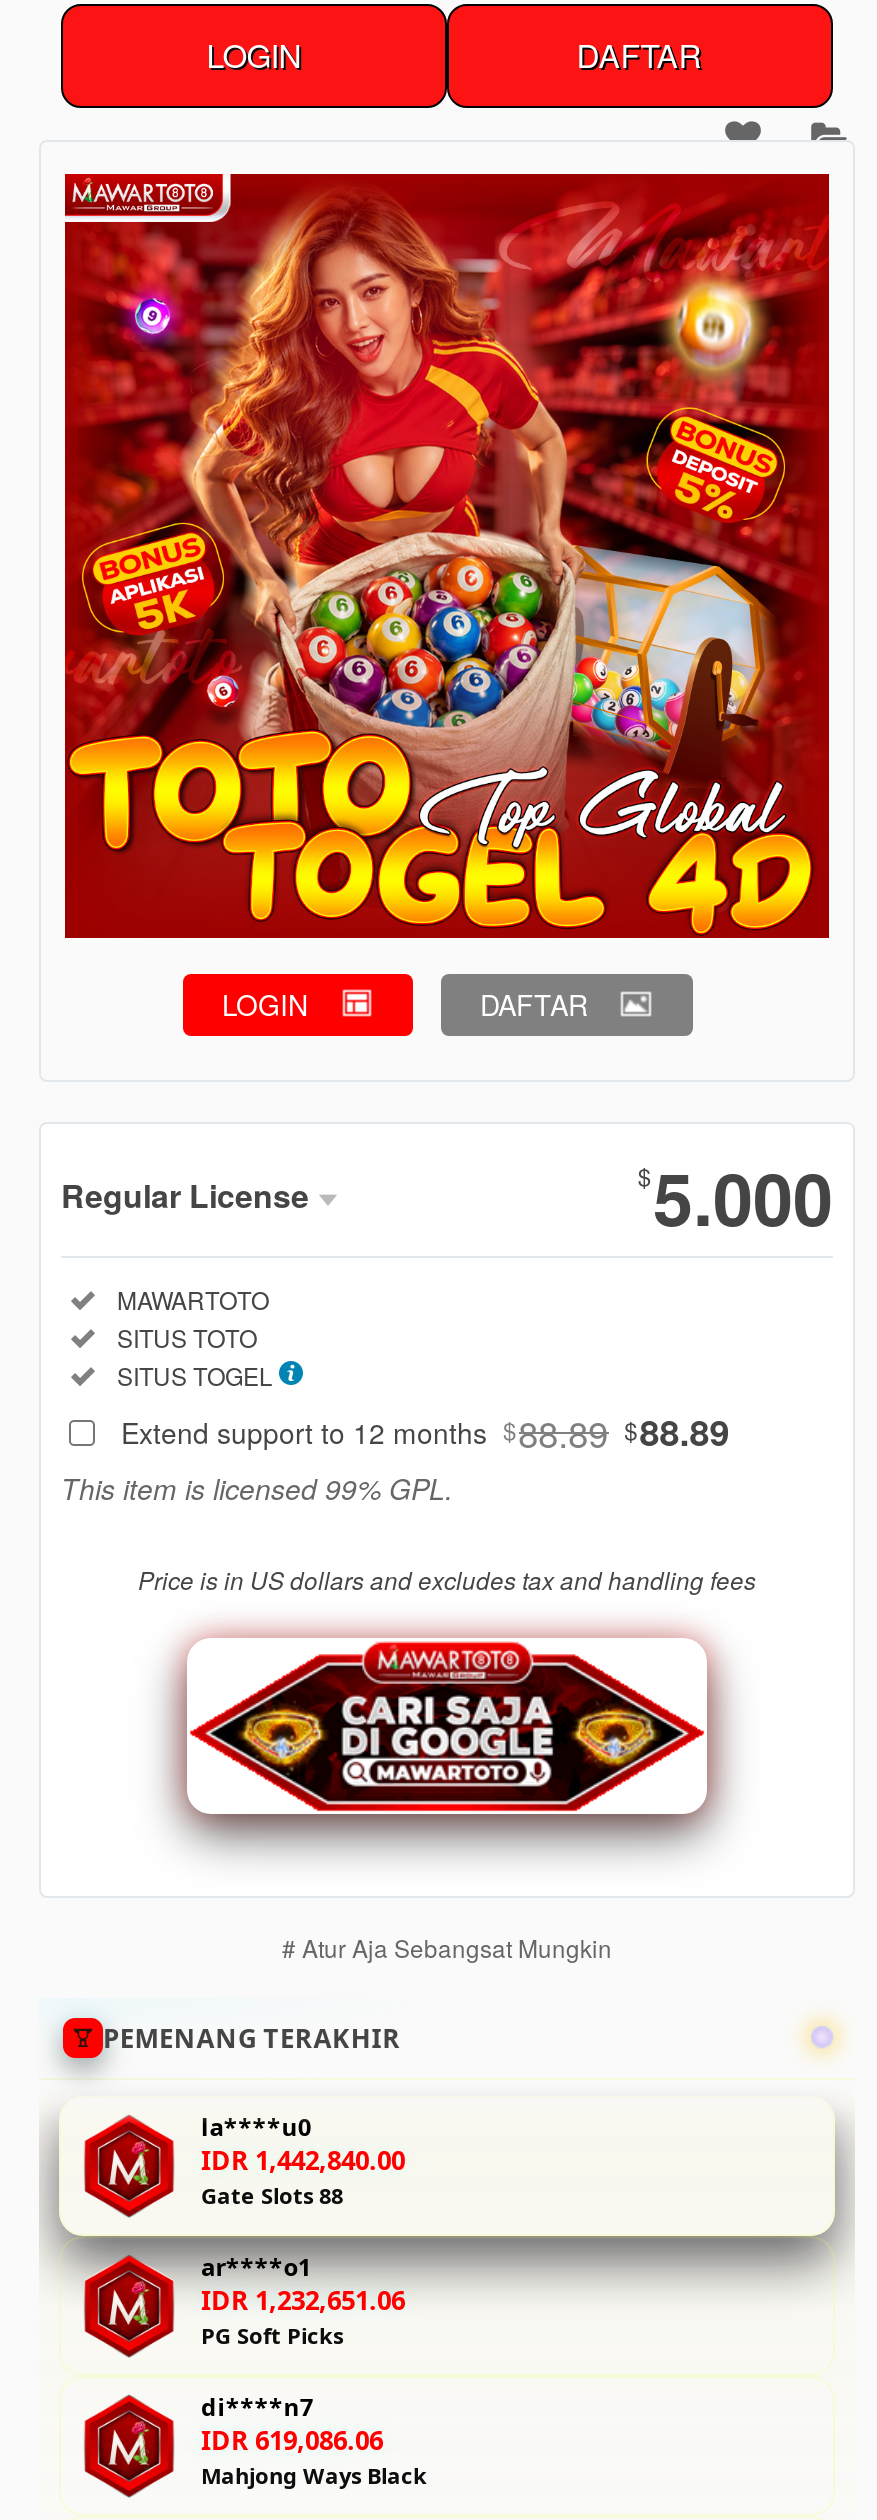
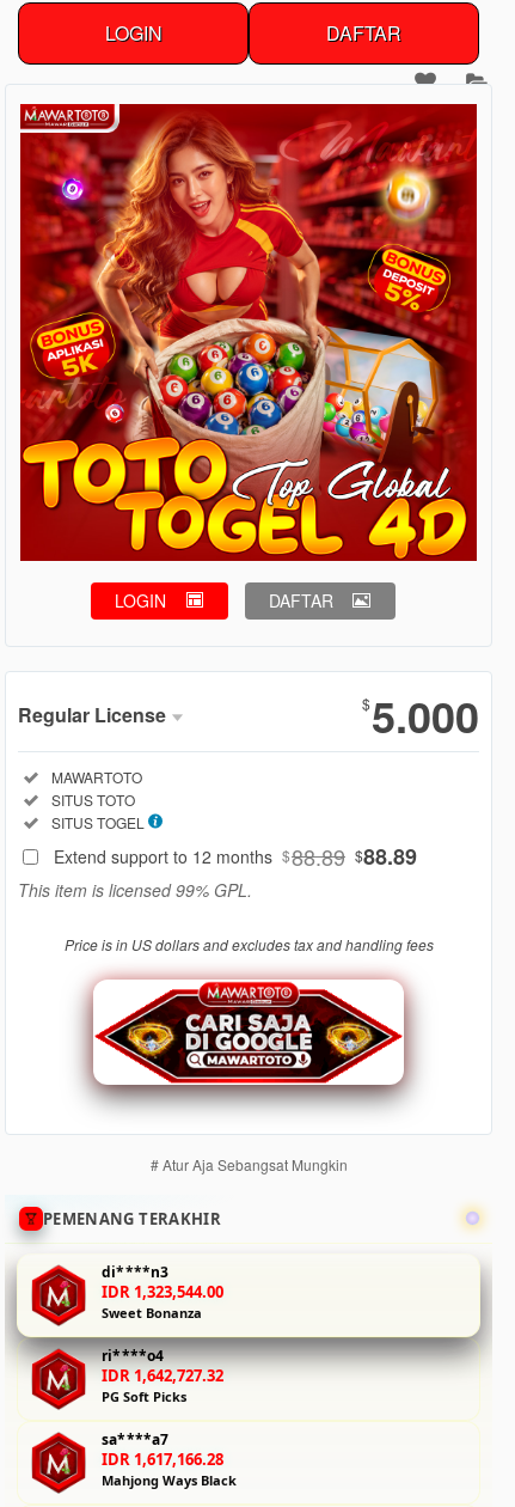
- la****u0
- IDR 1,442,840.00
- Gate Slots 88
+ di****n3
+ IDR 1,323,544.00
+ Sweet Bonanza

- ar****o1
- IDR 1,232,651.06
+ ri****o4
+ IDR 1,642,727.32

- di****n7
- IDR 619,086.06
+ sa****a7
+ IDR 1,617,166.28
